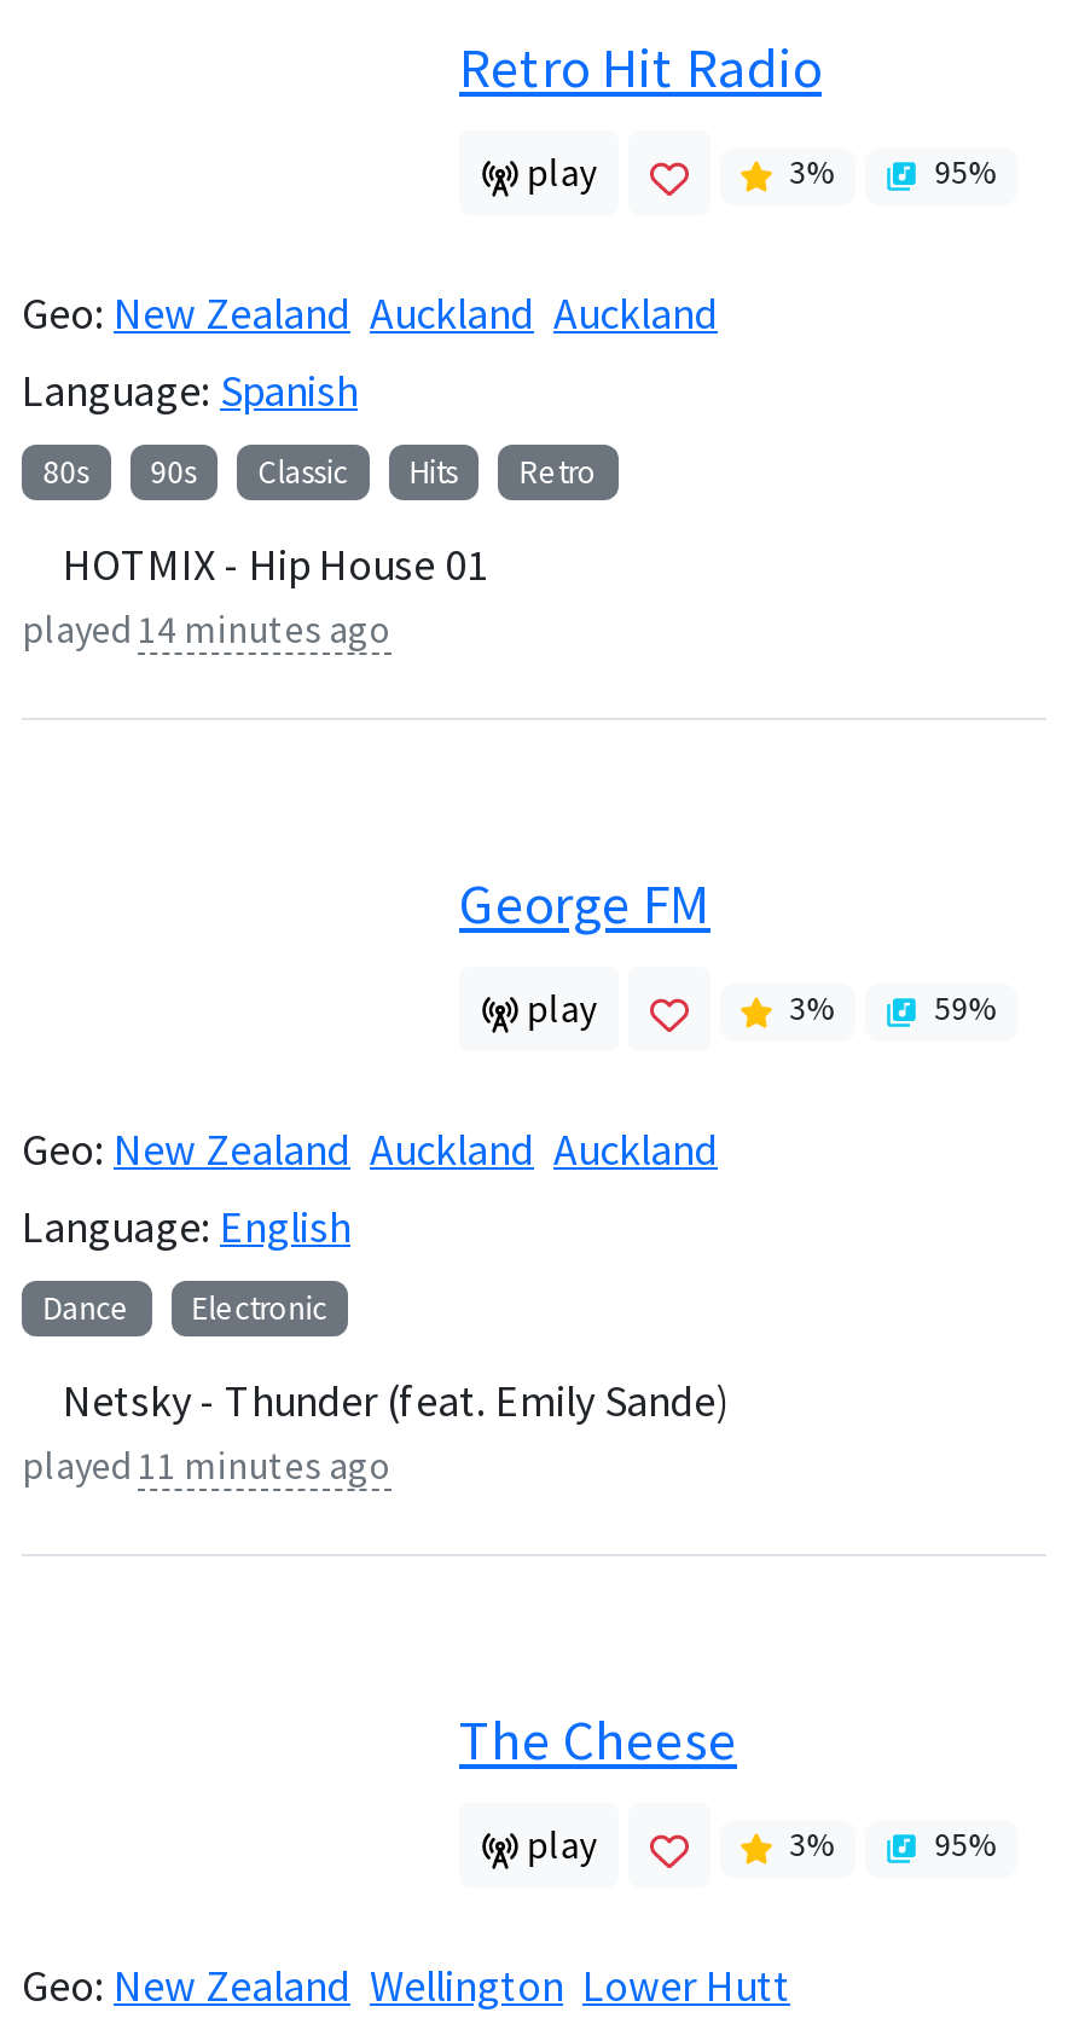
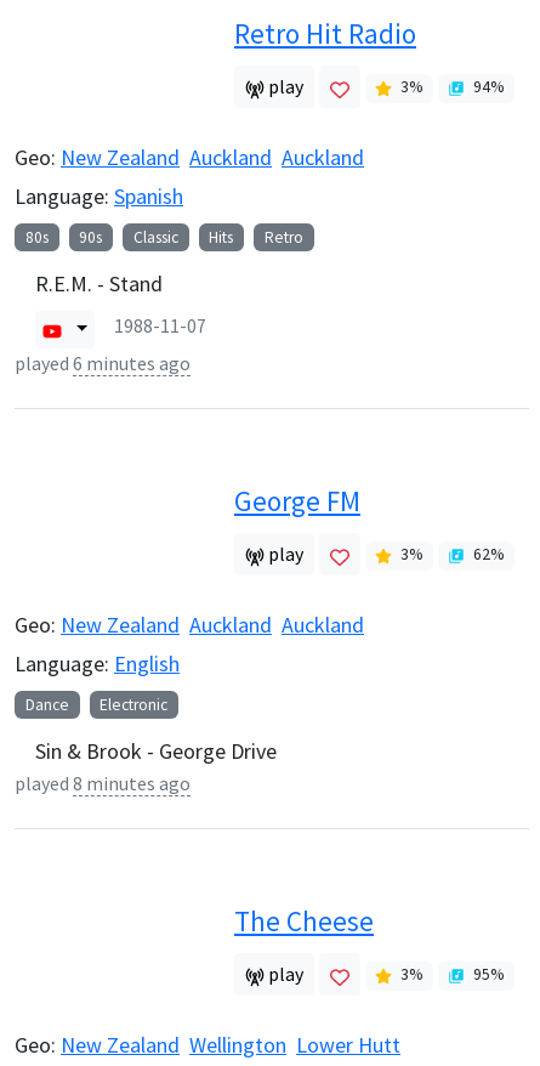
- 95%
+ 94%

- HOTMIX - Hip House 01
- played 14 minutes ago
+ R.E.M. - Stand
+ 1988-11-07
+ played 6 minutes ago

- 59%
+ 62%

- Netsky - Thunder (feat. Emily Sande)
- played 11 minutes ago
+ Sin & Brook - George Drive
+ played 8 minutes ago
